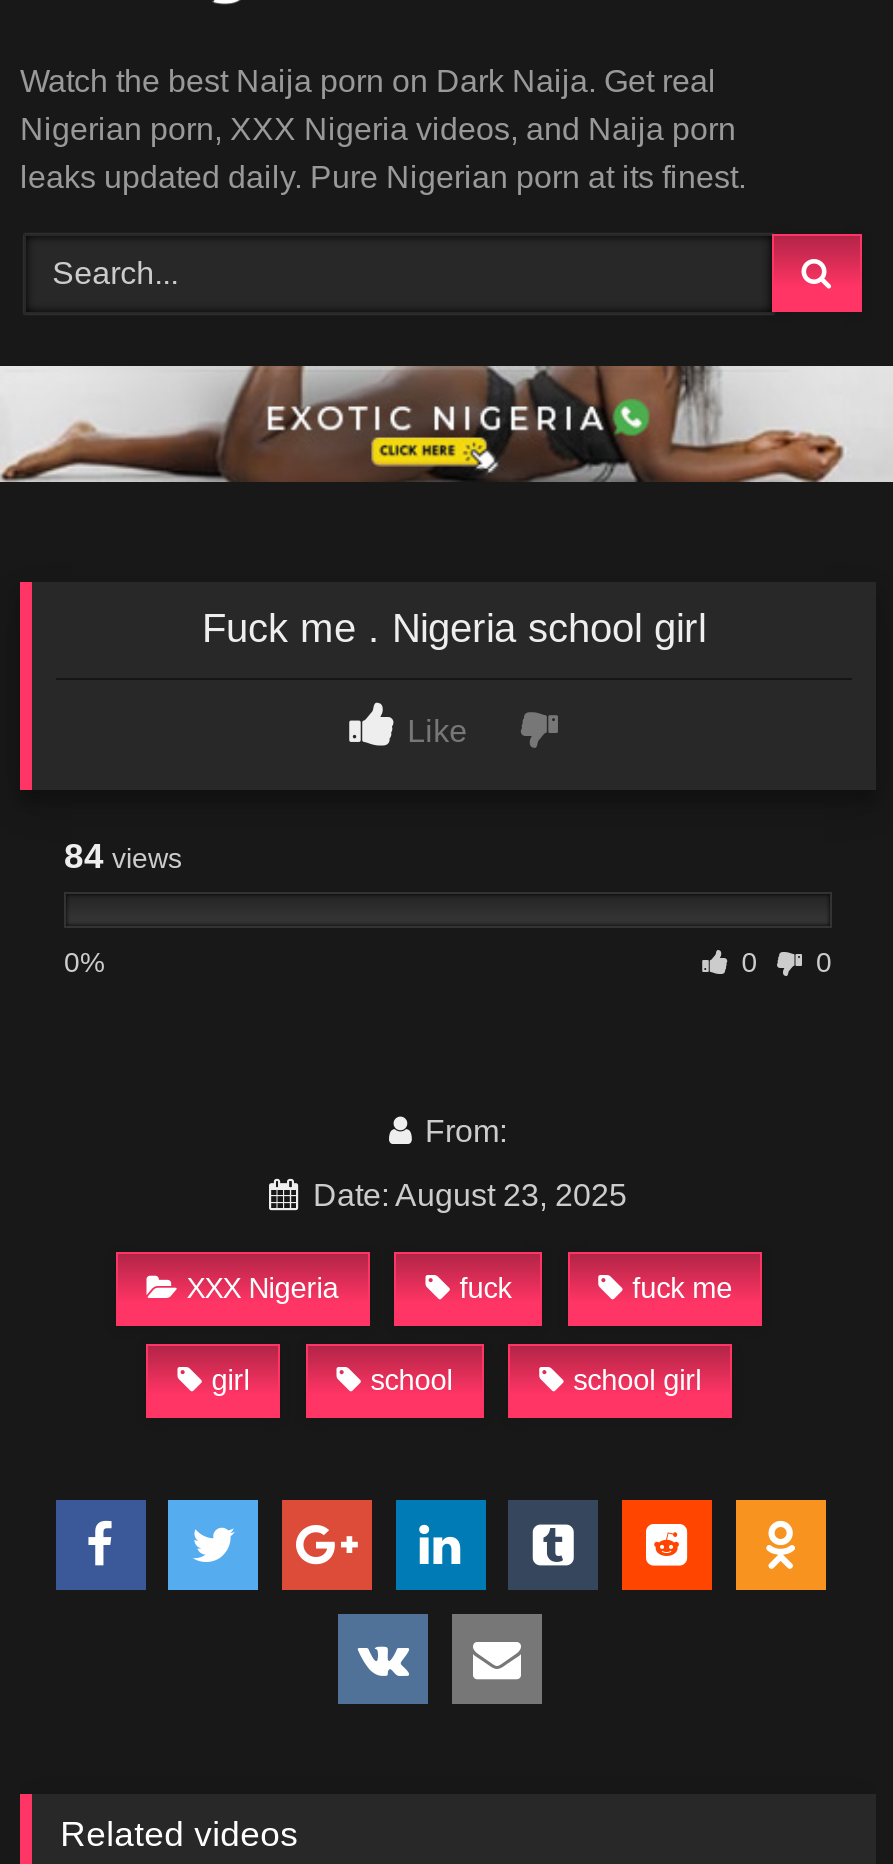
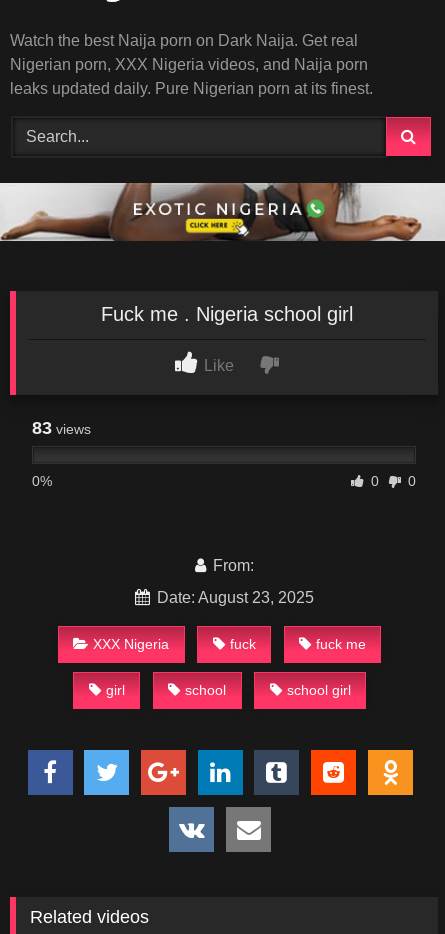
- 84 views
+ 83 views
